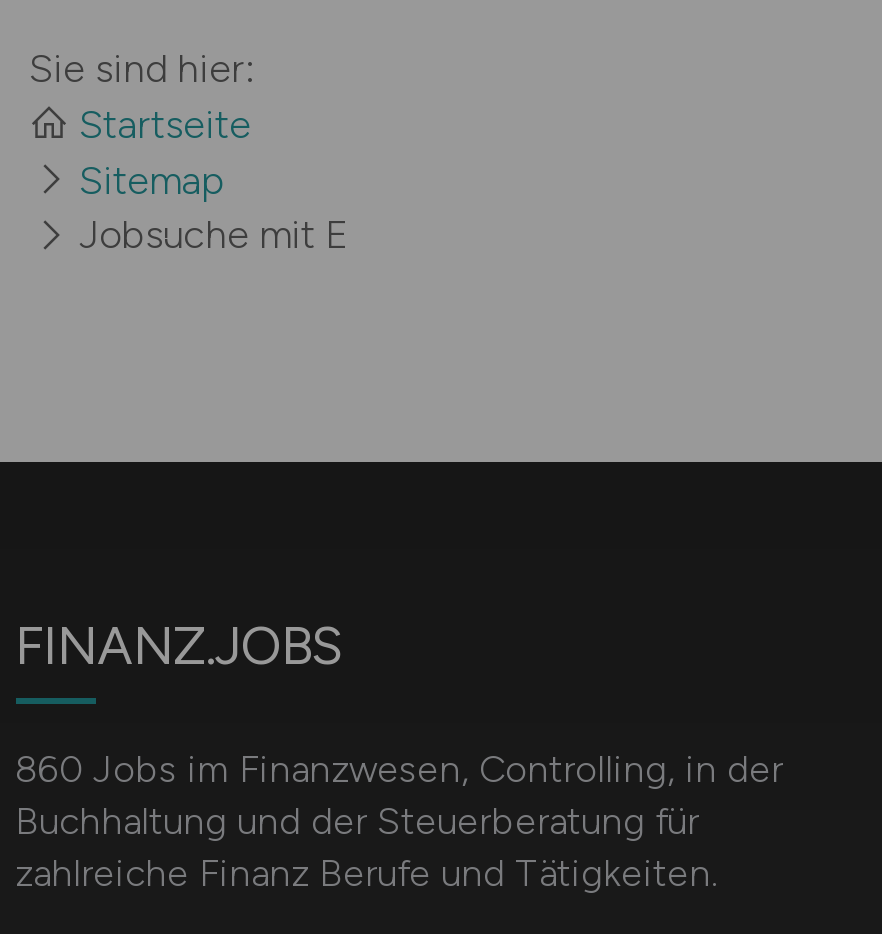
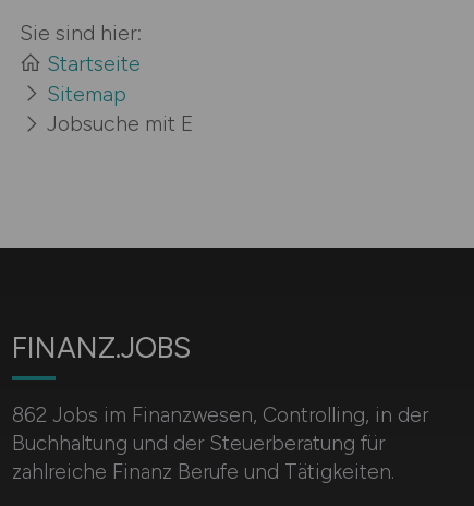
- 860 Jobs im Finanzwesen, Controlling, in der
+ 862 Jobs im Finanzwesen, Controlling, in der
